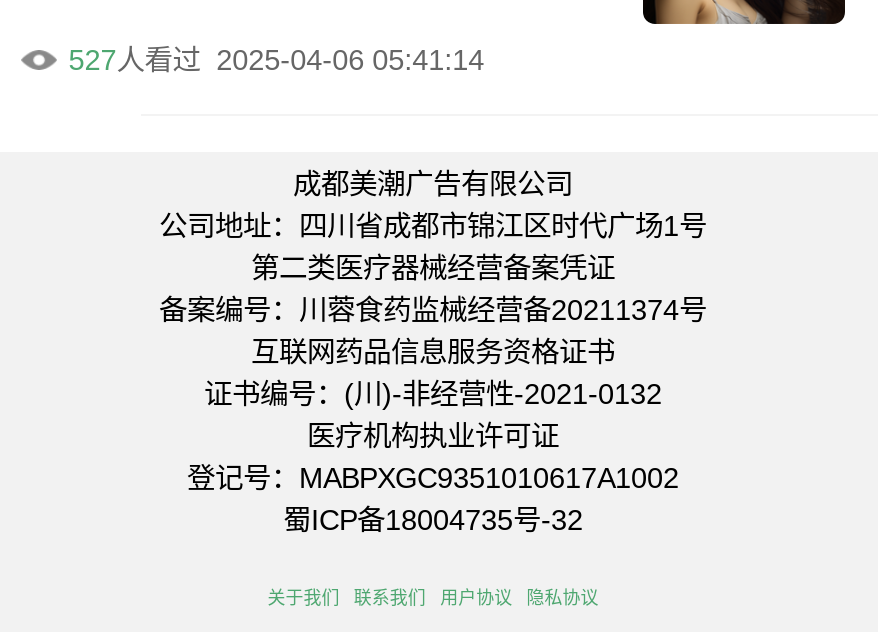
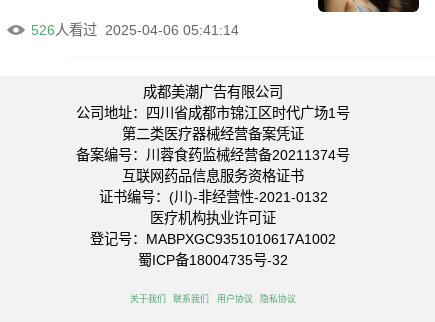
- 527人看过 2025-04-06 05:41:14
+ 526人看过 2025-04-06 05:41:14
